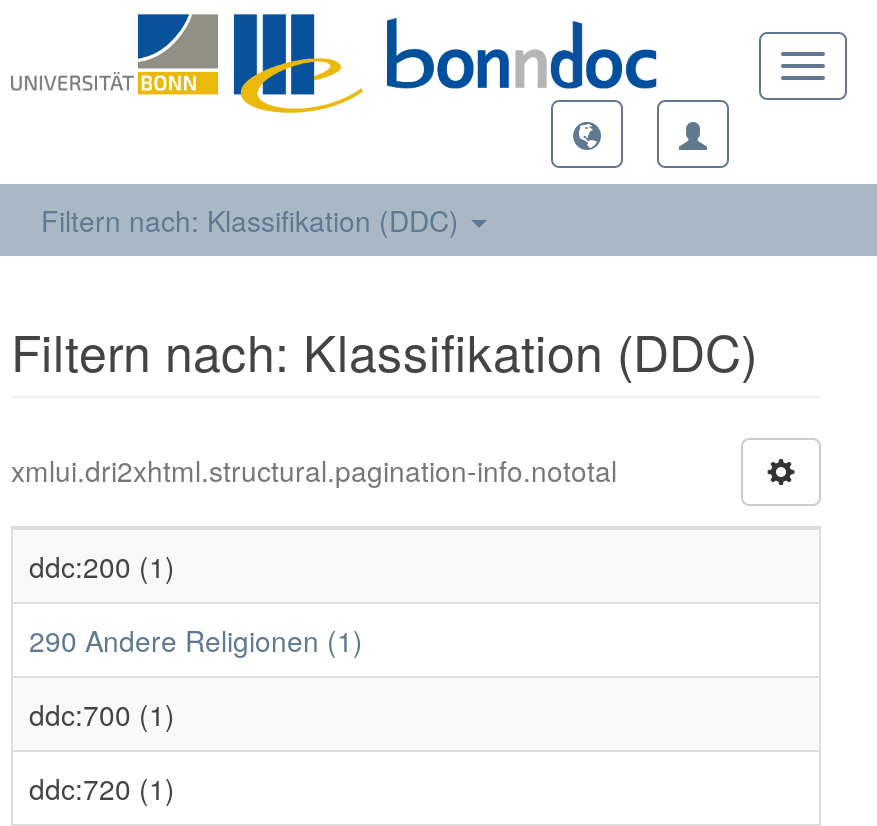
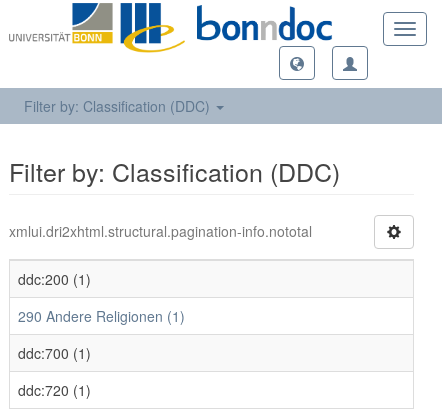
- Filtern nach: Klassifikation (DDC)
+ Filter by: Classification (DDC)

- Filtern nach: Klassifikation (DDC)
+ Filter by: Classification (DDC)
